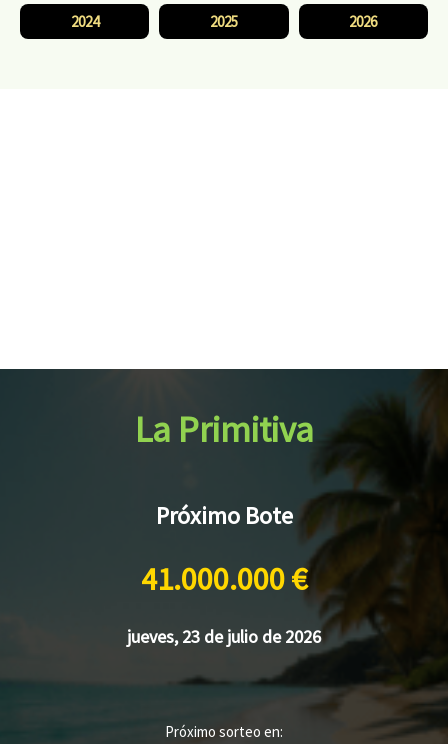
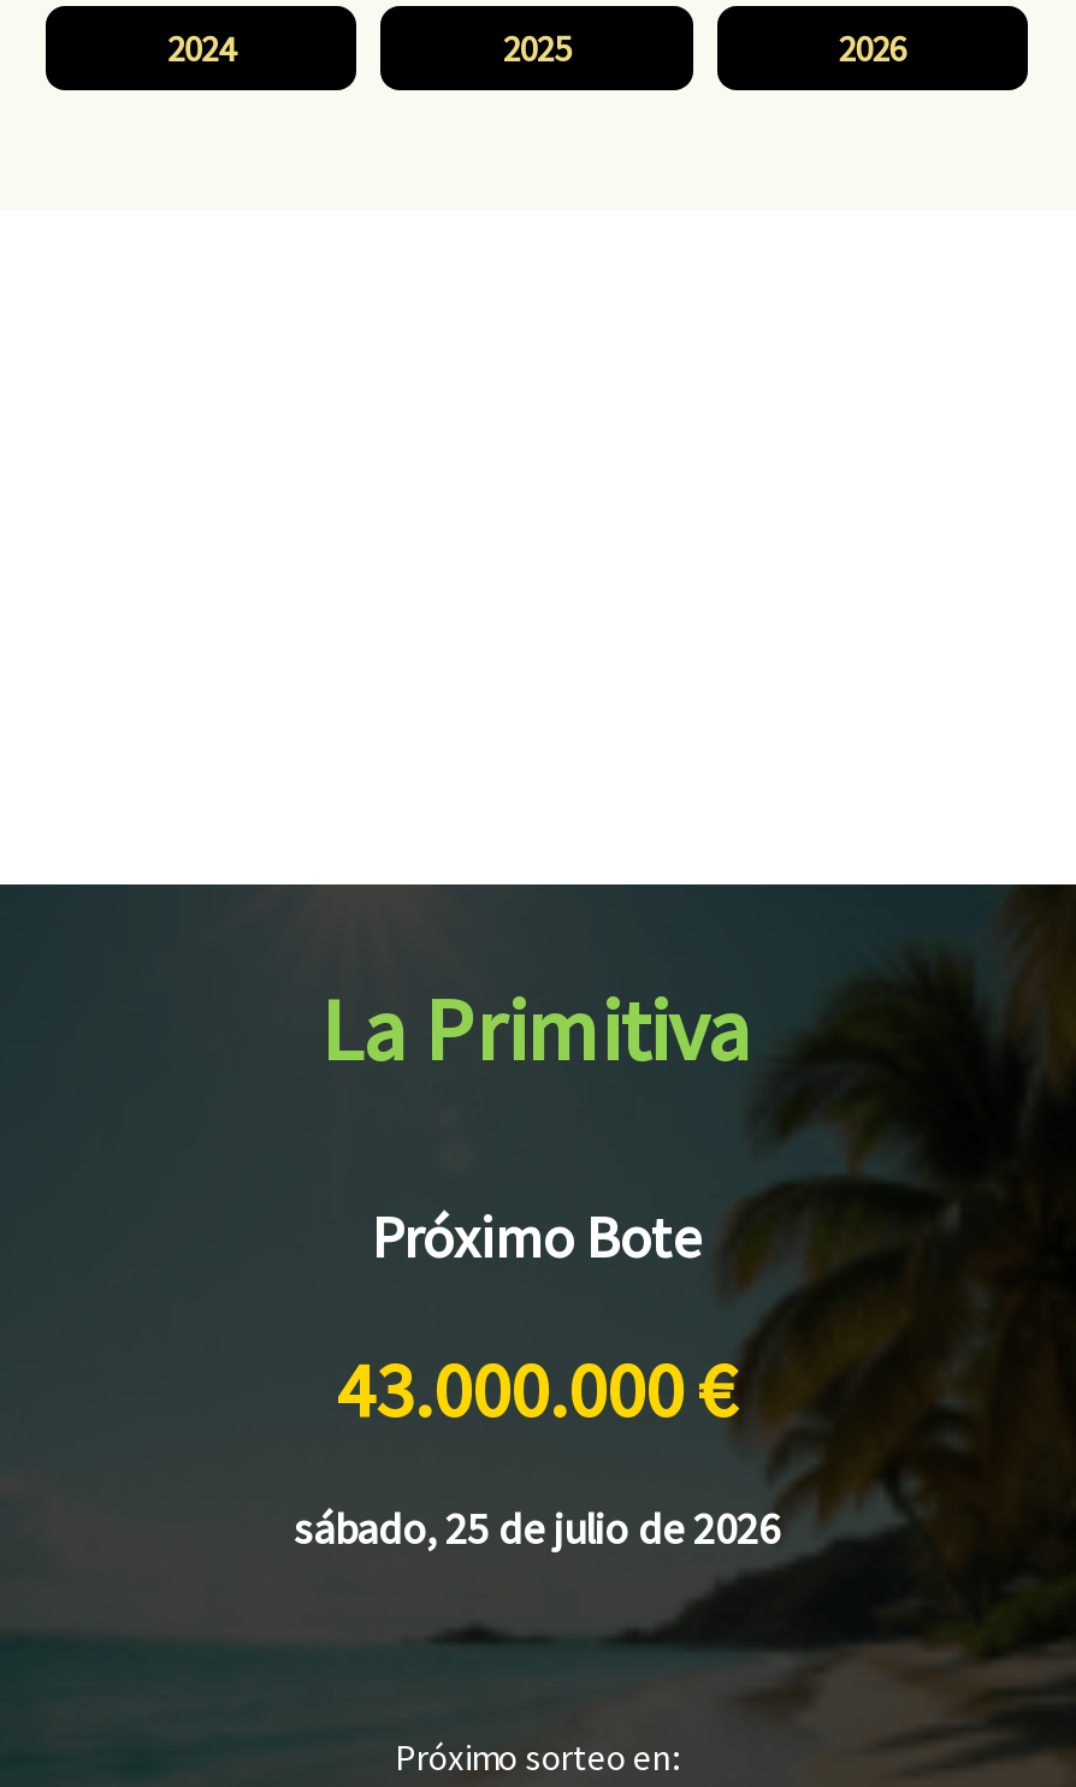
- 41.000.000 €
+ 43.000.000 €

- jueves, 23 de julio de 2026
+ sábado, 25 de julio de 2026
